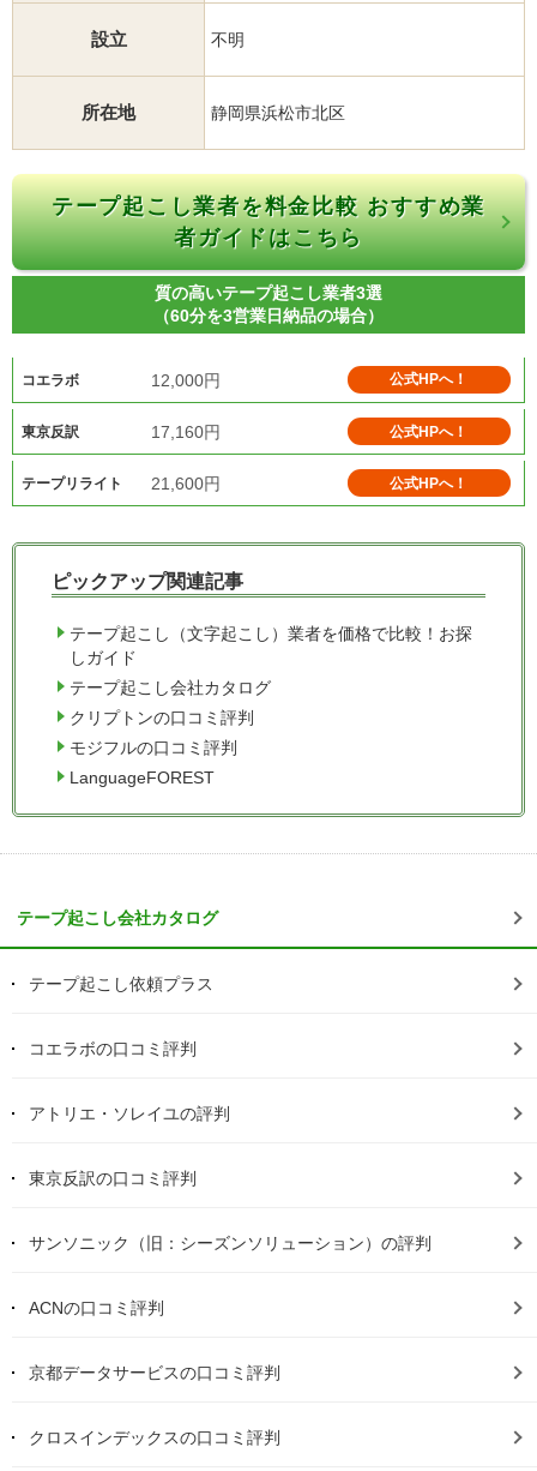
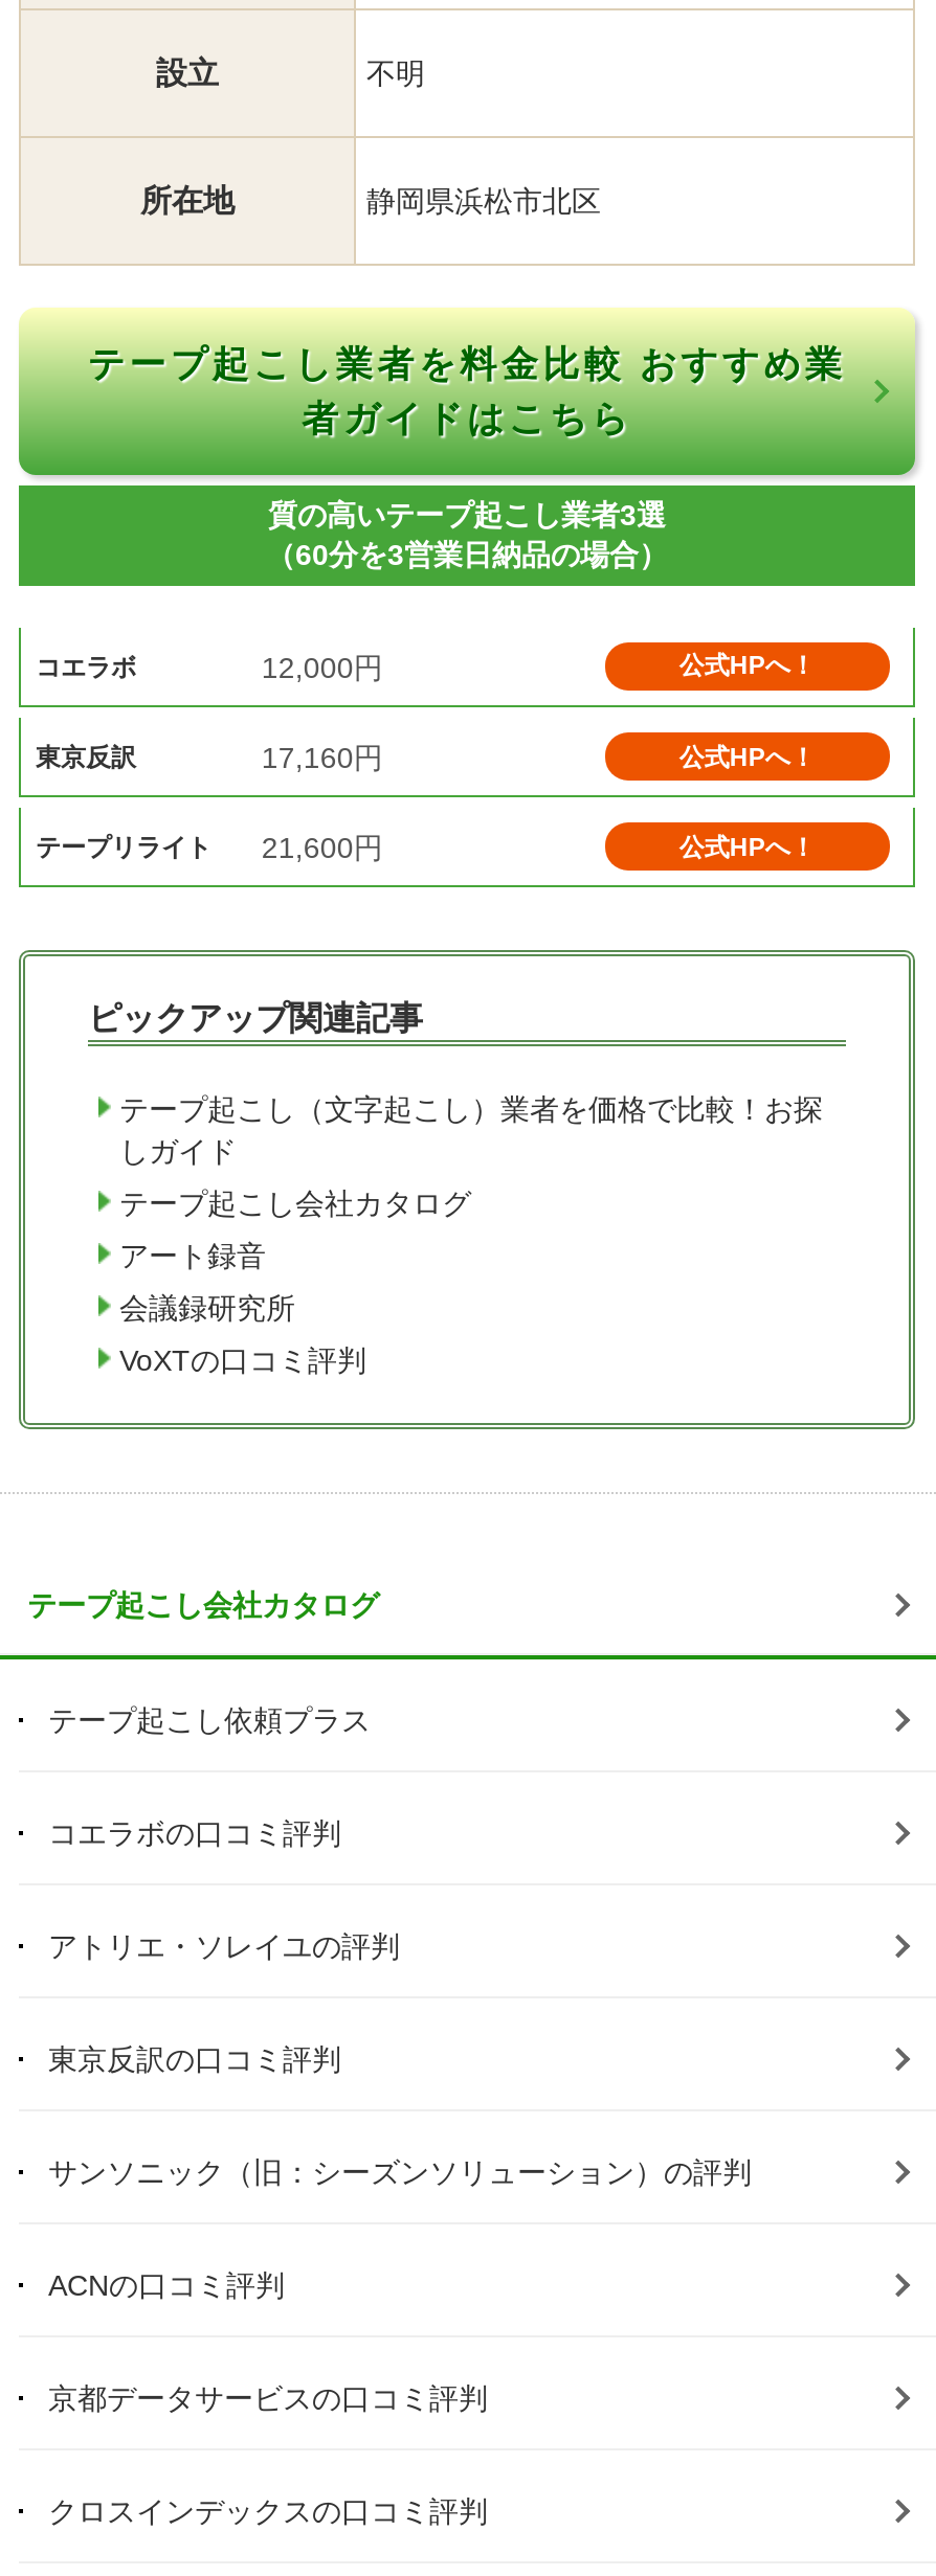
- クリプトンの口コミ評判
+ アート録音

- モジフルの口コミ評判
+ 会議録研究所

- LanguageFOREST
+ VoXTの口コミ評判
